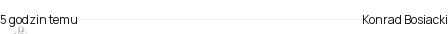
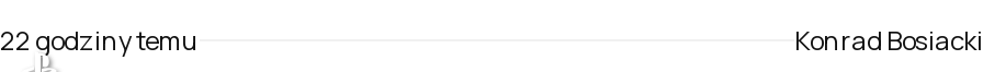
- 5 godzin temu
+ 22 godziny temu
